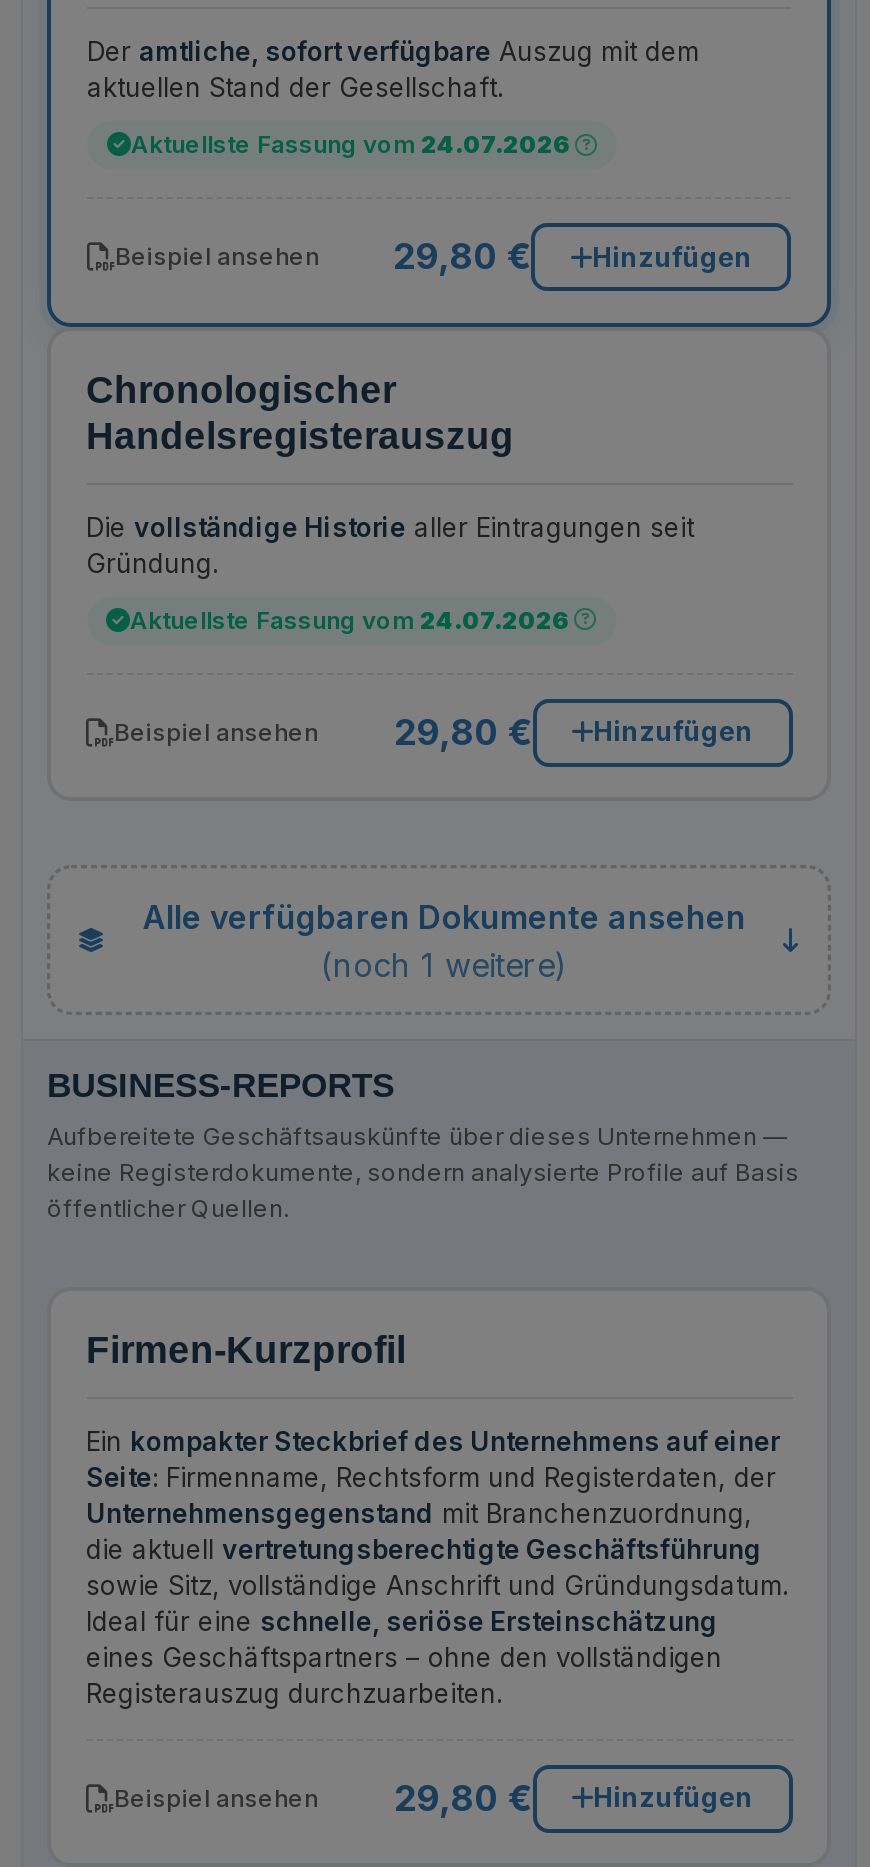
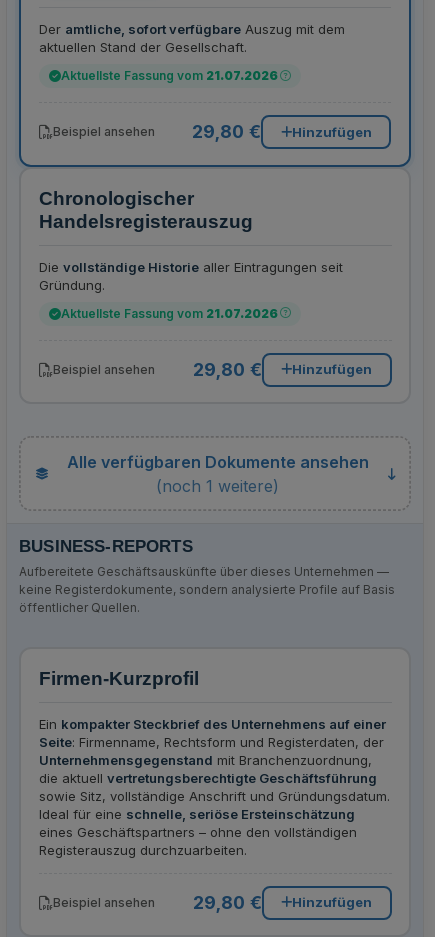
- Aktuellste Fassung vom 24.07.2026
+ Aktuellste Fassung vom 21.07.2026

- Aktuellste Fassung vom 24.07.2026
+ Aktuellste Fassung vom 21.07.2026
